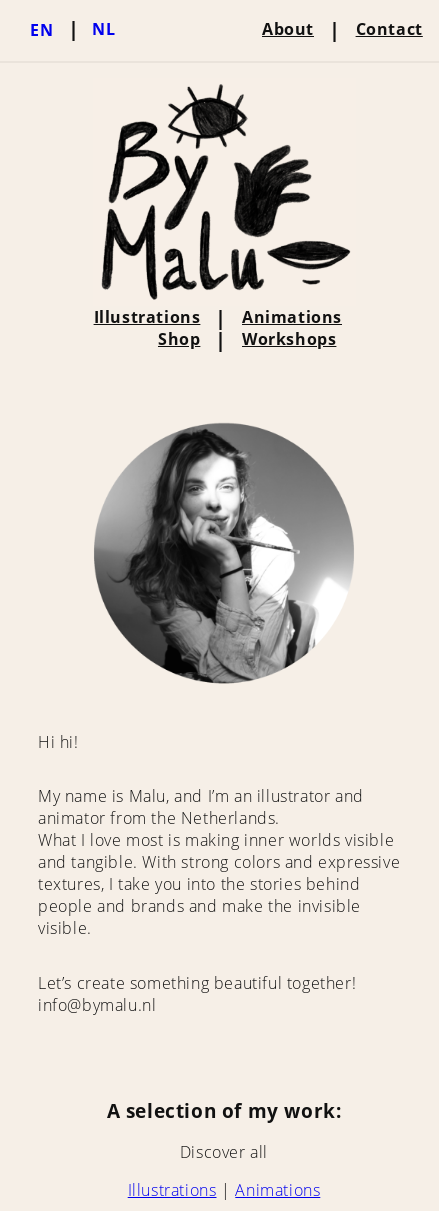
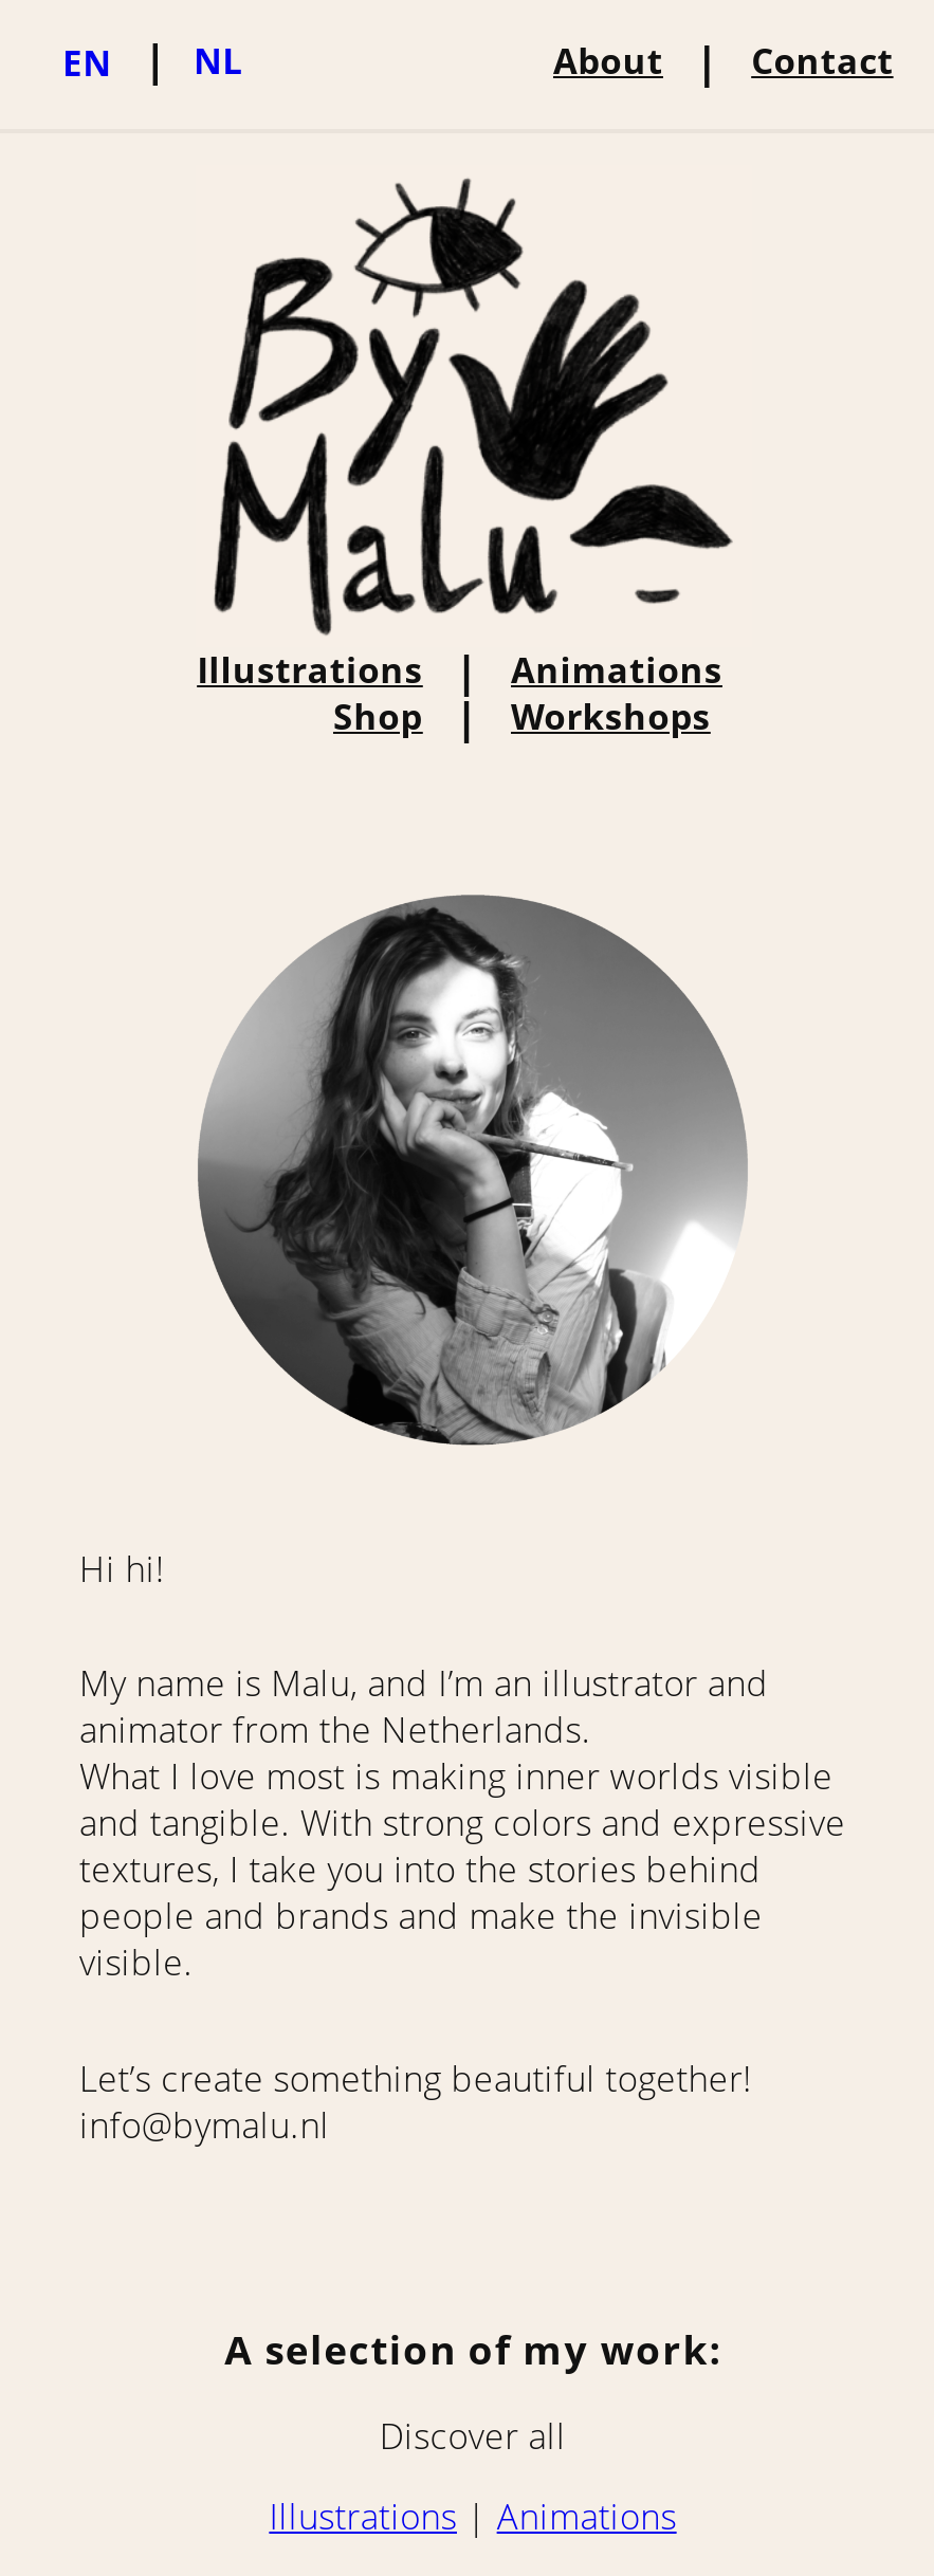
- [image]
+ [image]
